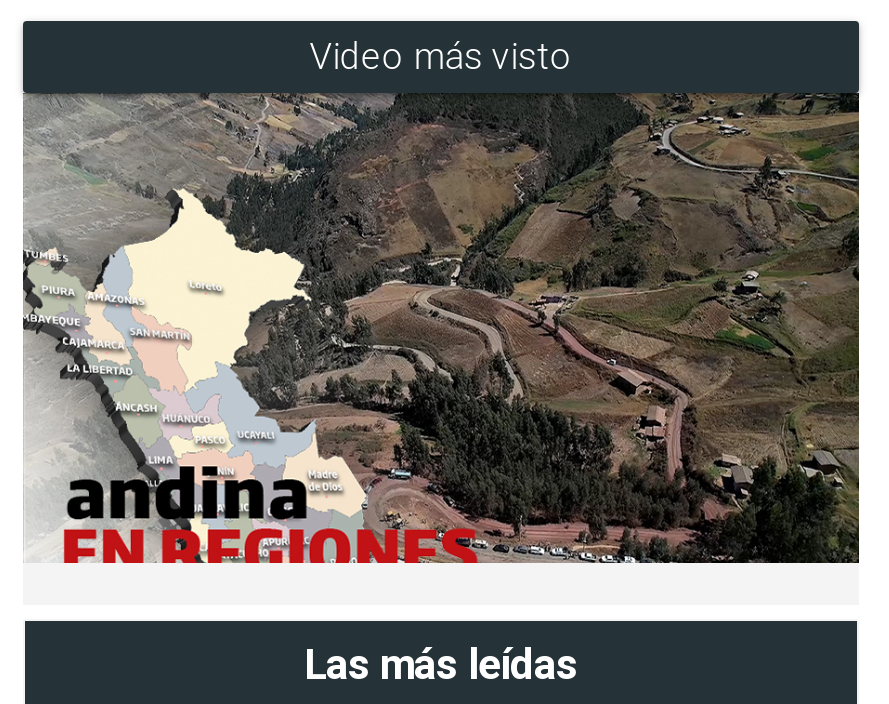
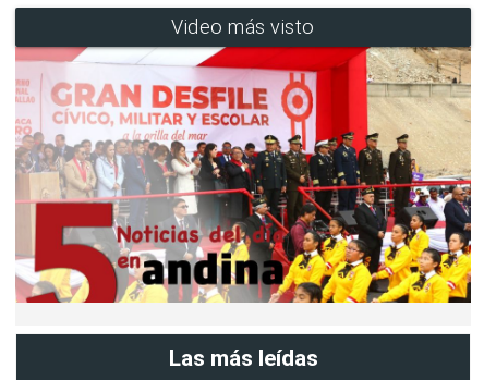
- [image]
+ [image]
